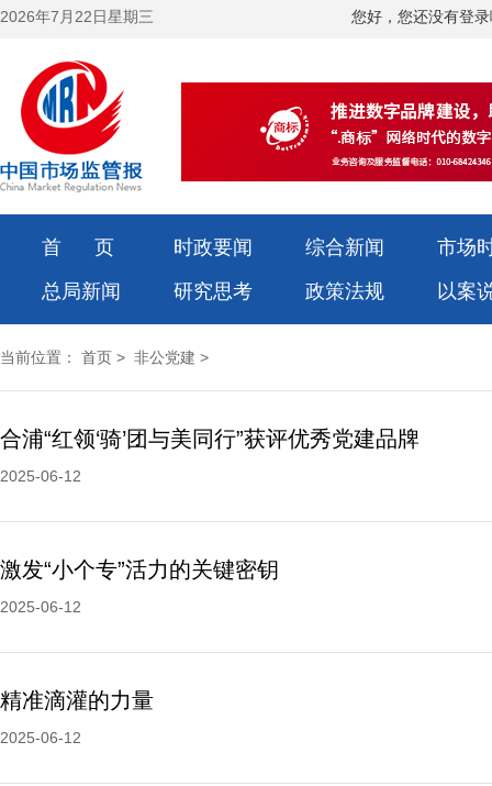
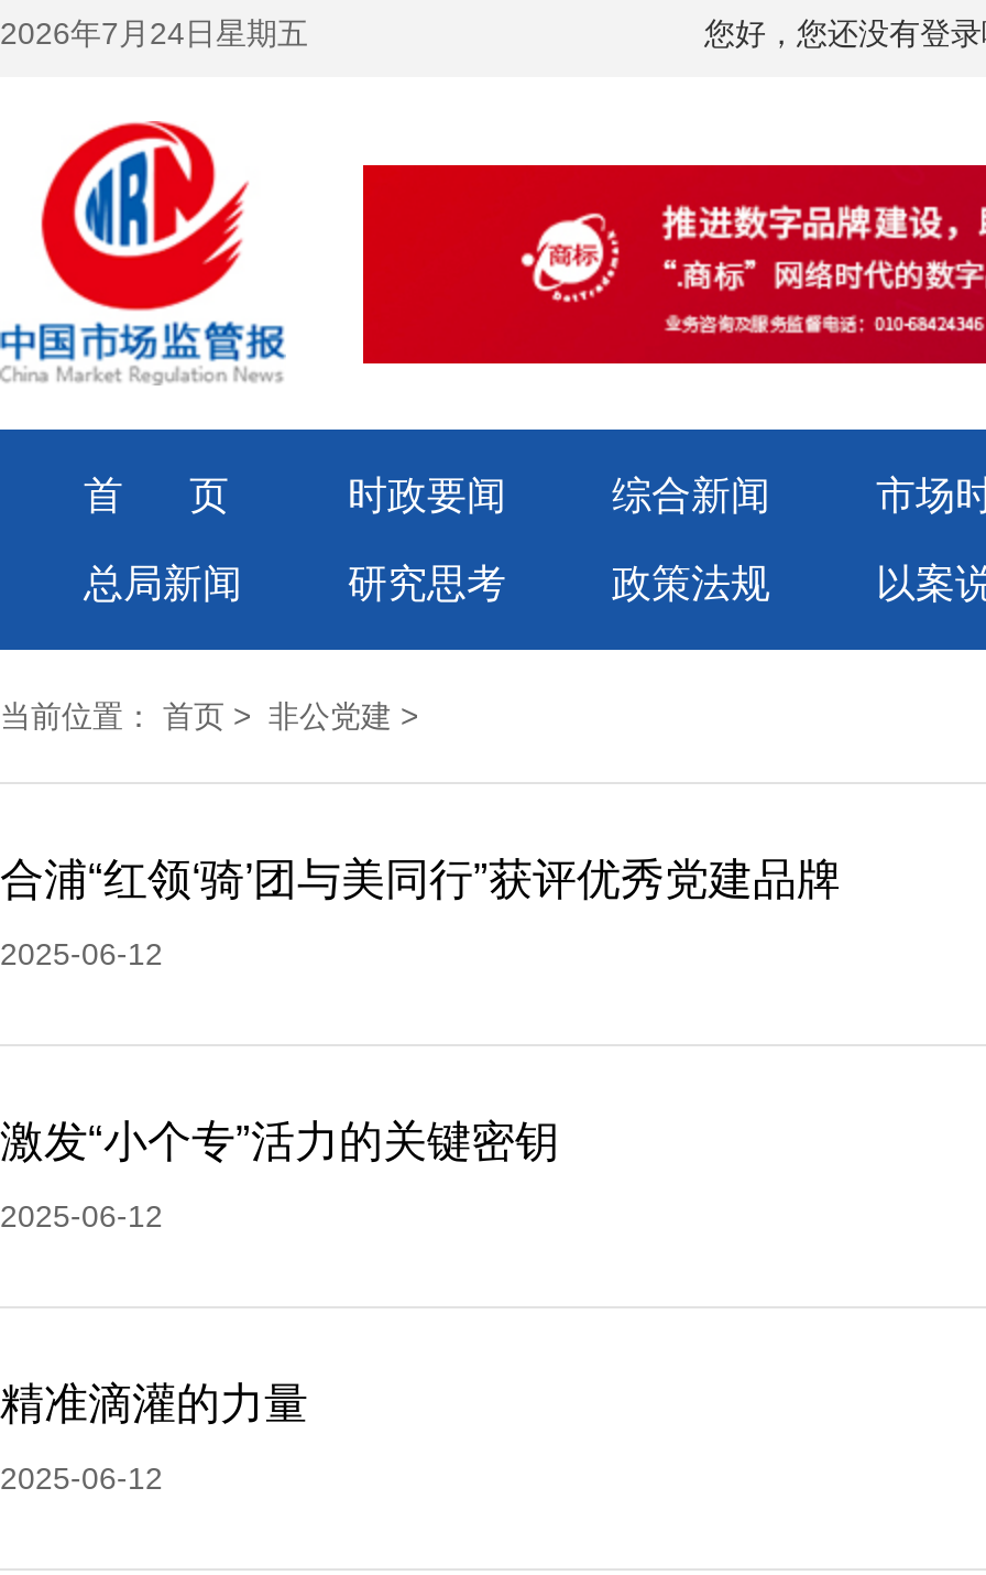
- 2026年7月22日星期三
+ 2026年7月24日星期五
